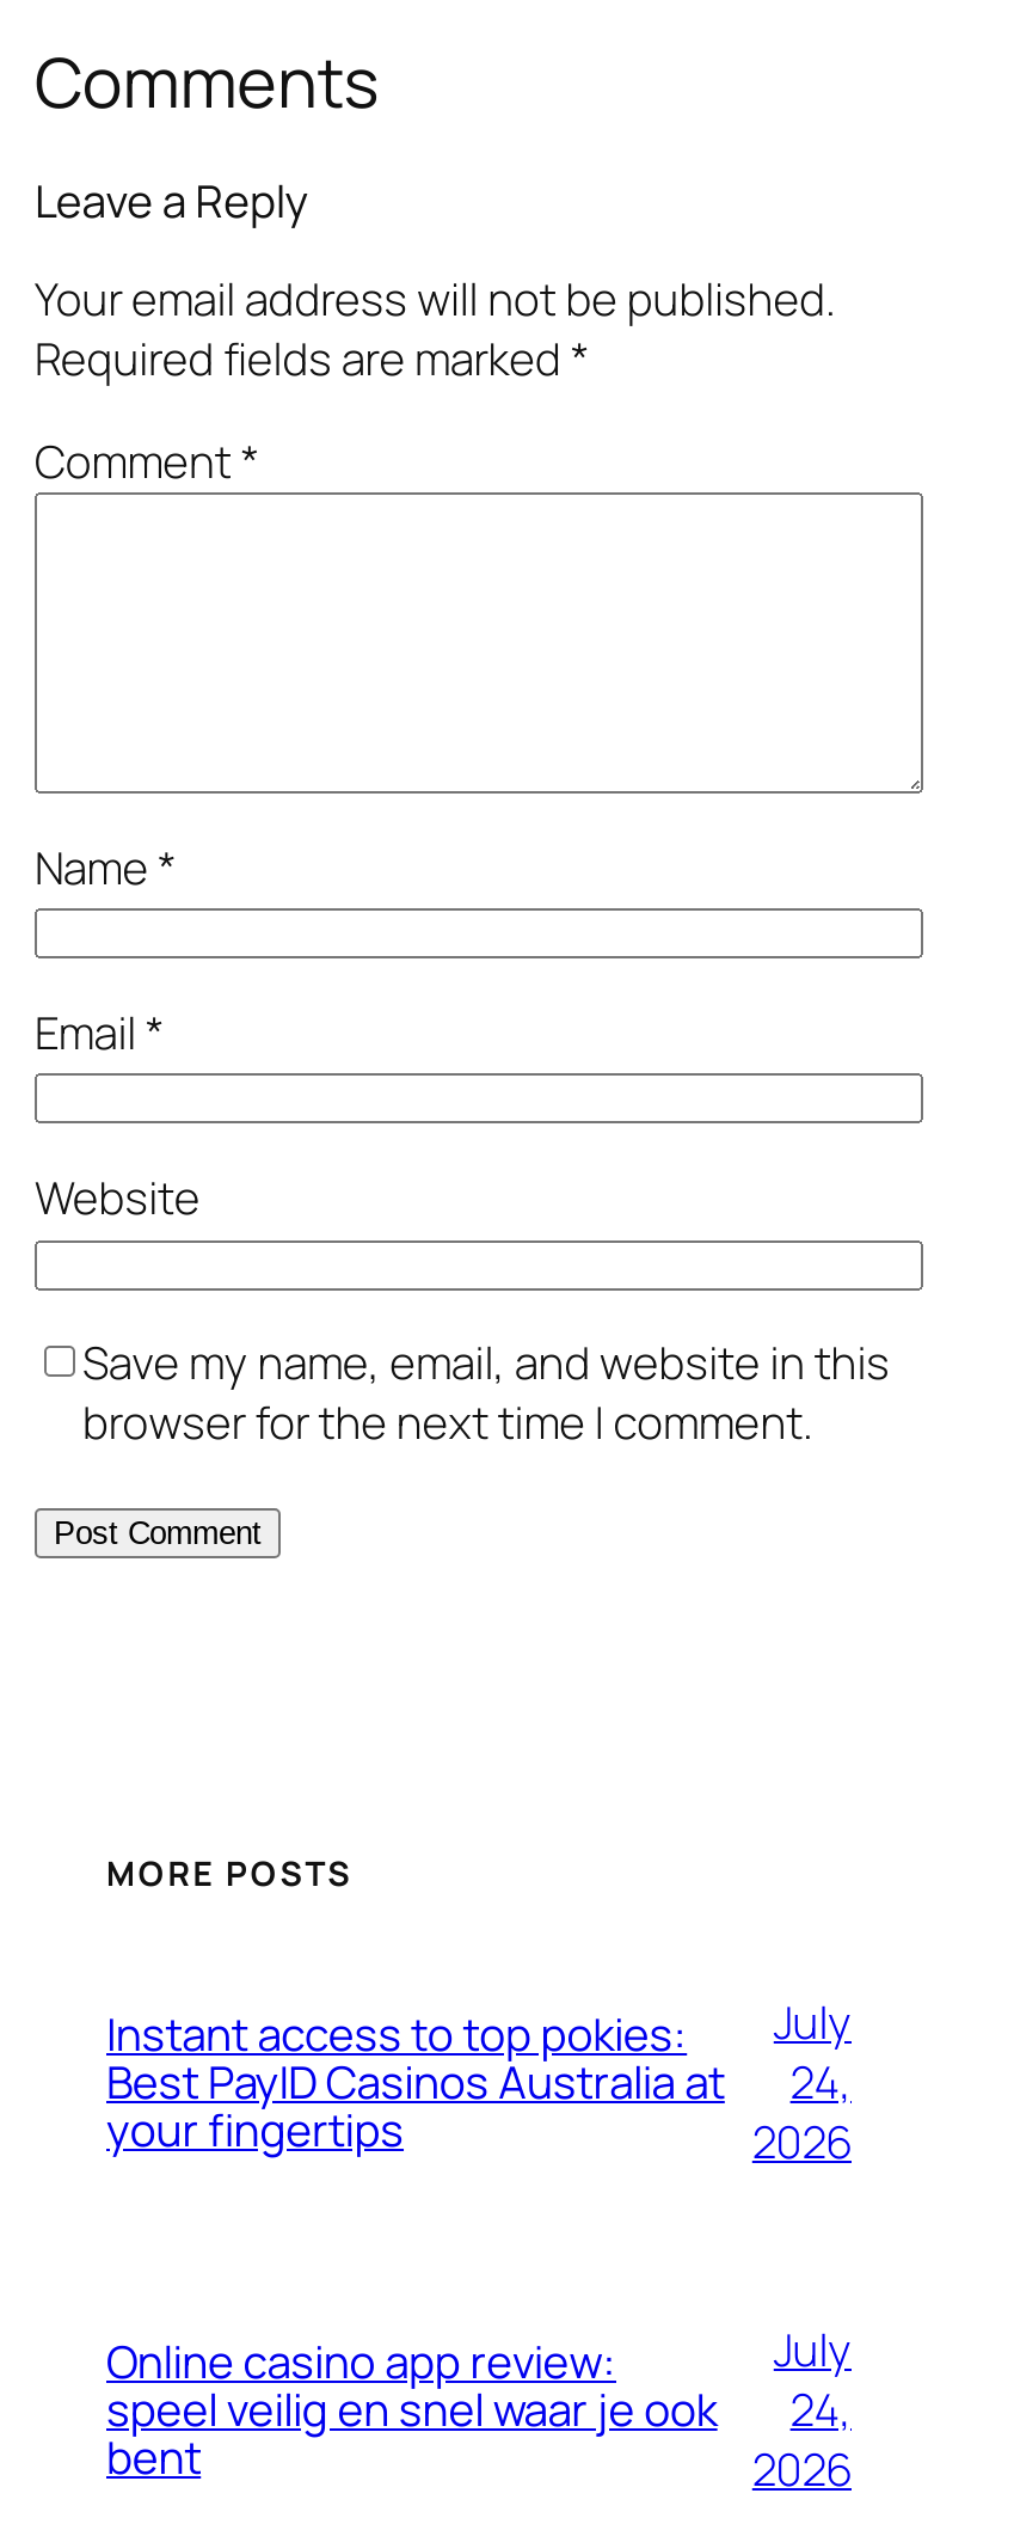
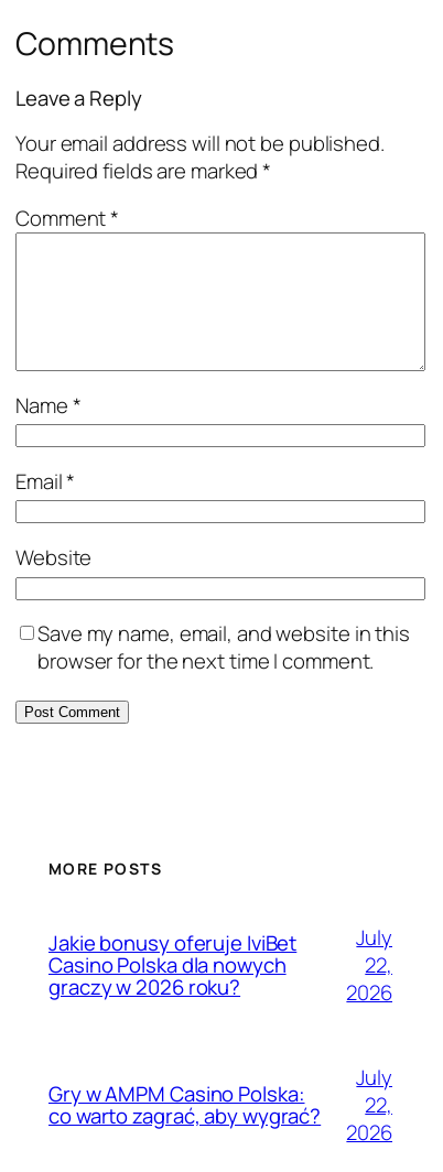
- Instant access to top pokies:
- Best PayID Casinos Australia at
- your fingertips
+ Jakie bonusy oferuje IviBet
+ Casino Polska dla nowych
+ graczy w 2026 roku?

- 24,
+ 22,

- Online casino app review:
- speel veilig en snel waar je ook
- bent
+ Gry w AMPM Casino Polska:
+ co warto zagrać, aby wygrać?

- 24,
+ 22,
